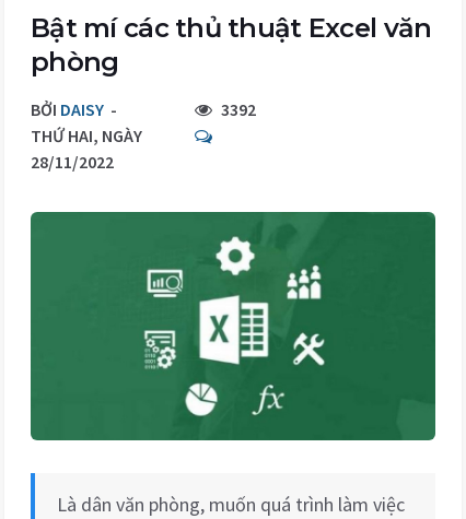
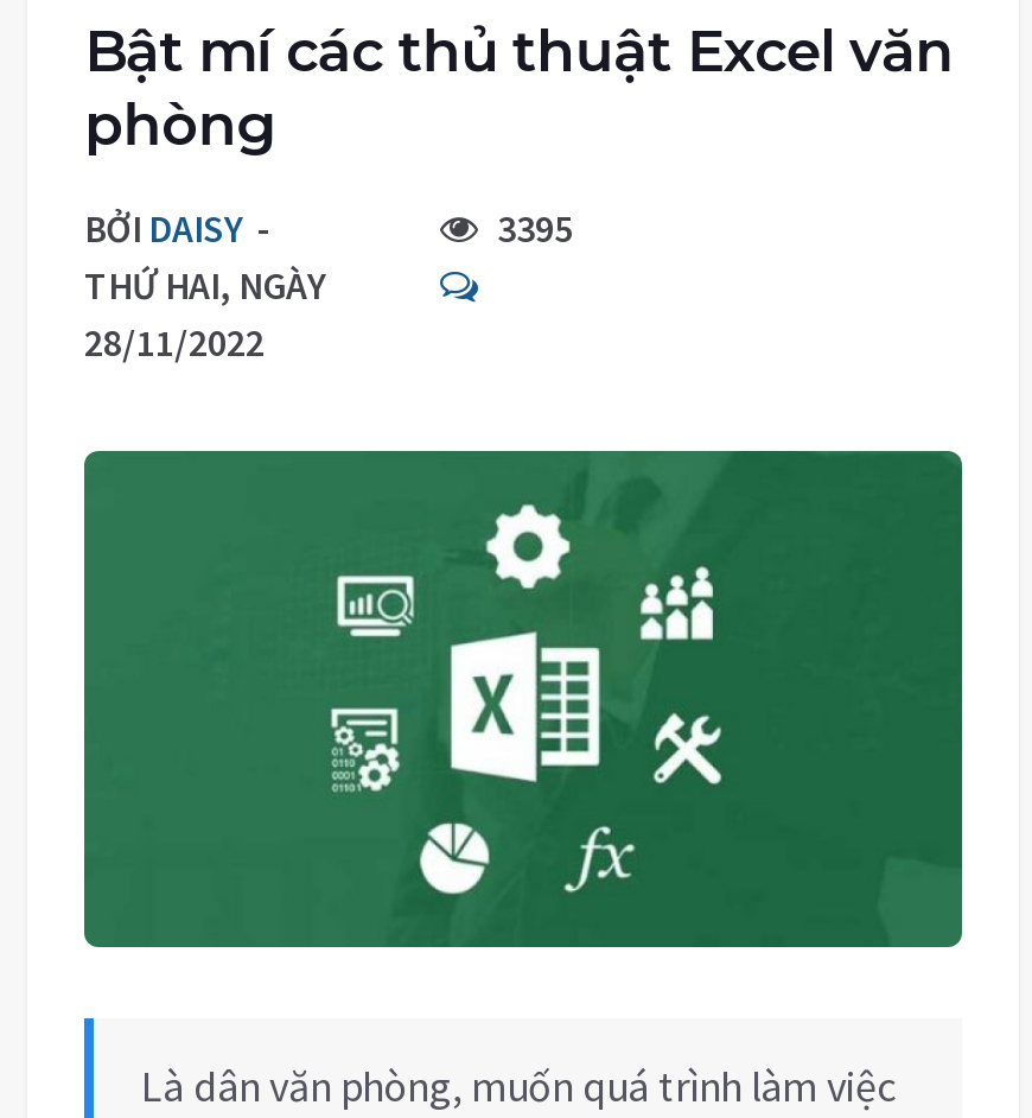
- 3392
+ 3395
